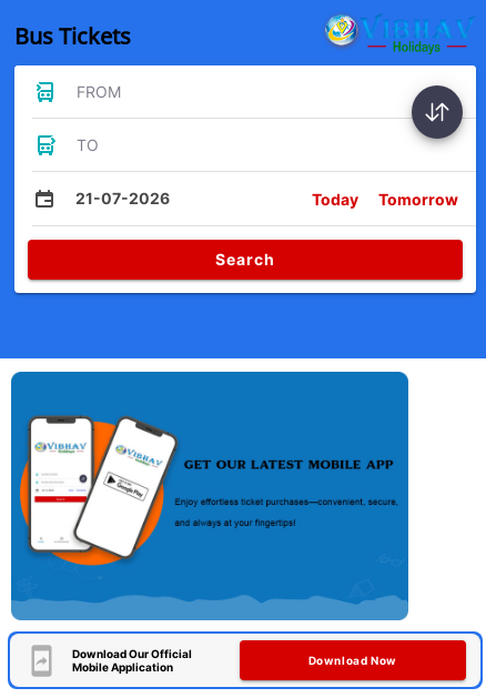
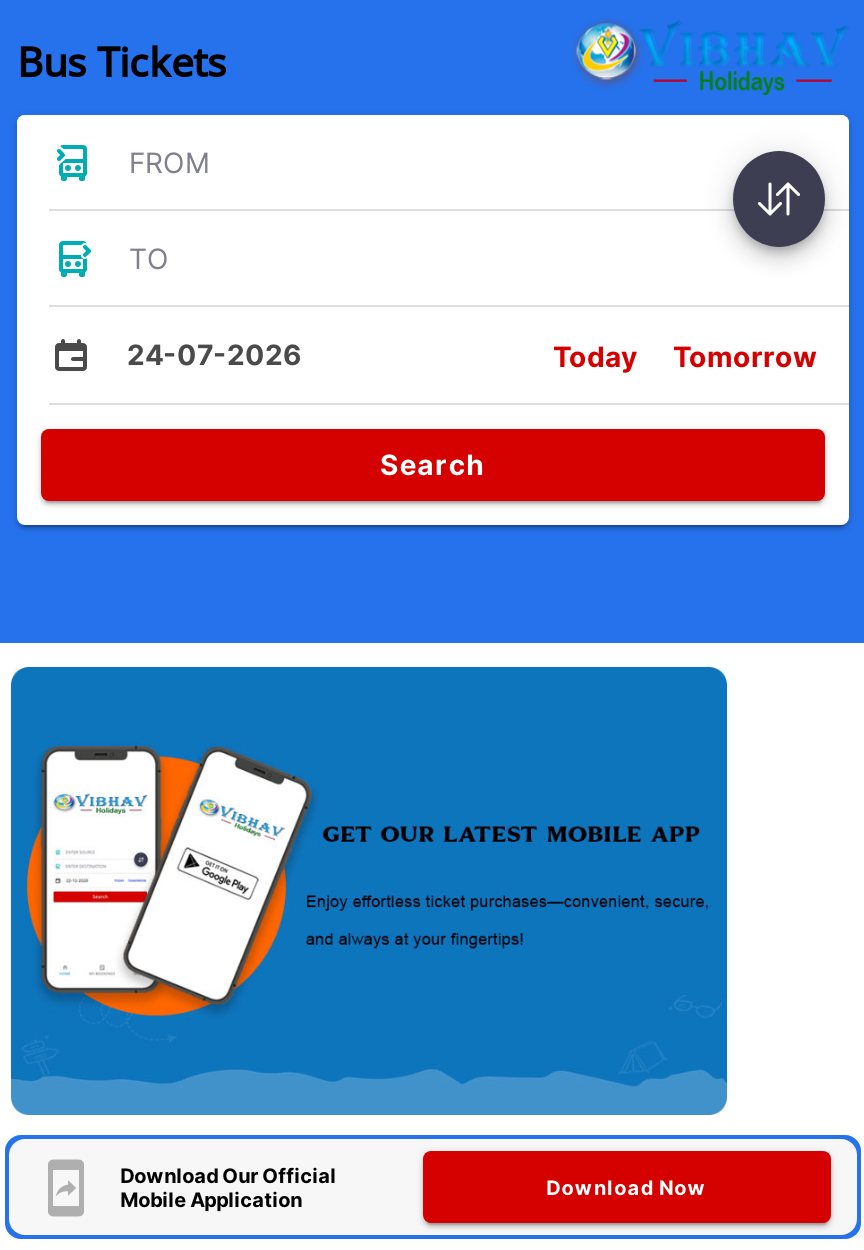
- 21-07-2026
+ 24-07-2026
